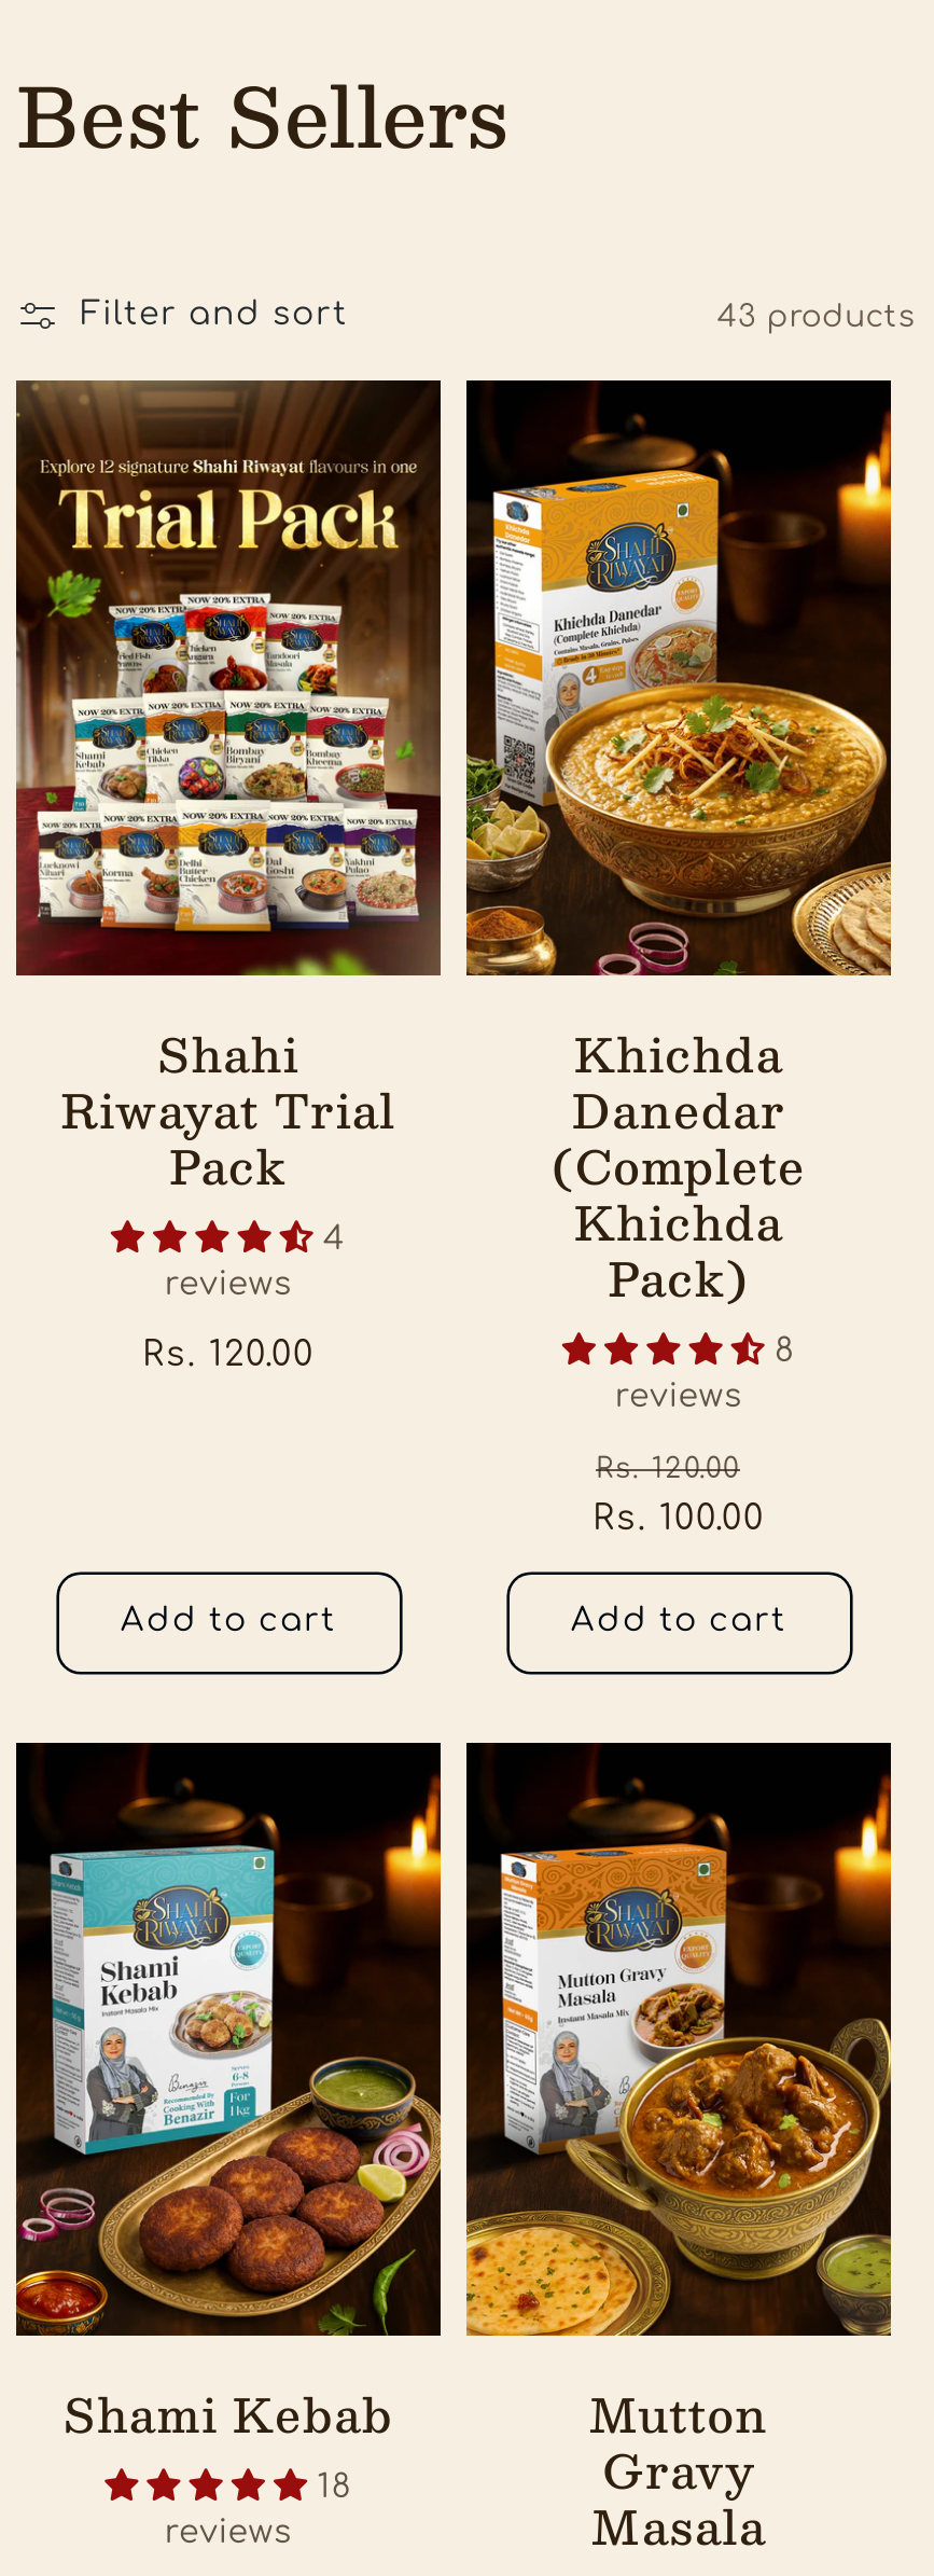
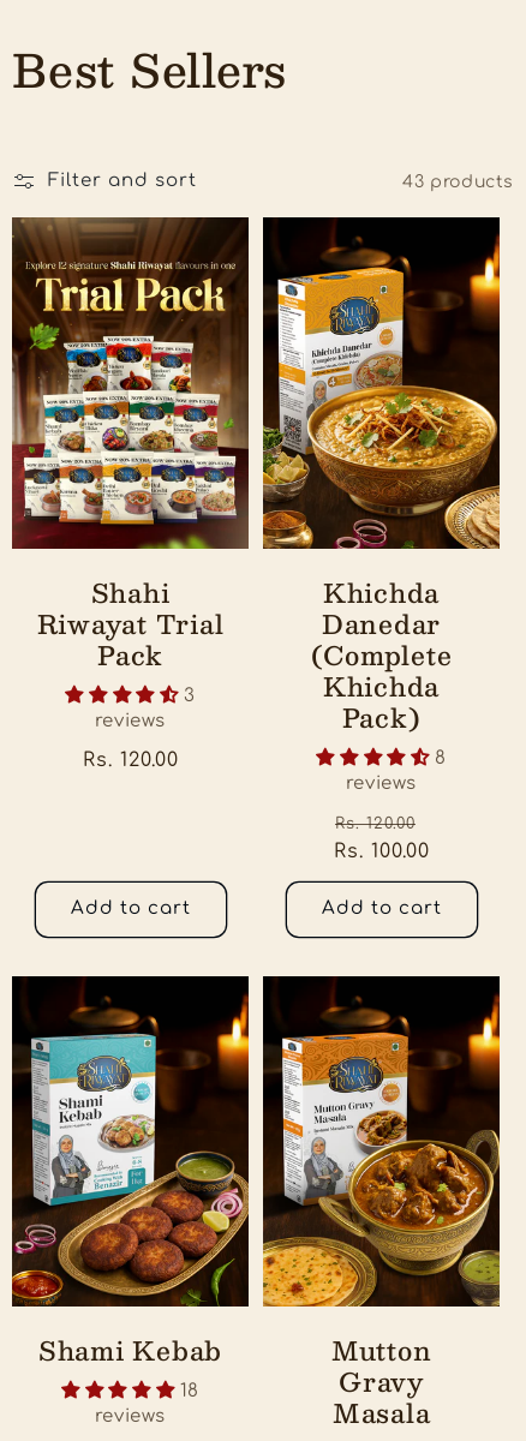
- 4
+ 3
